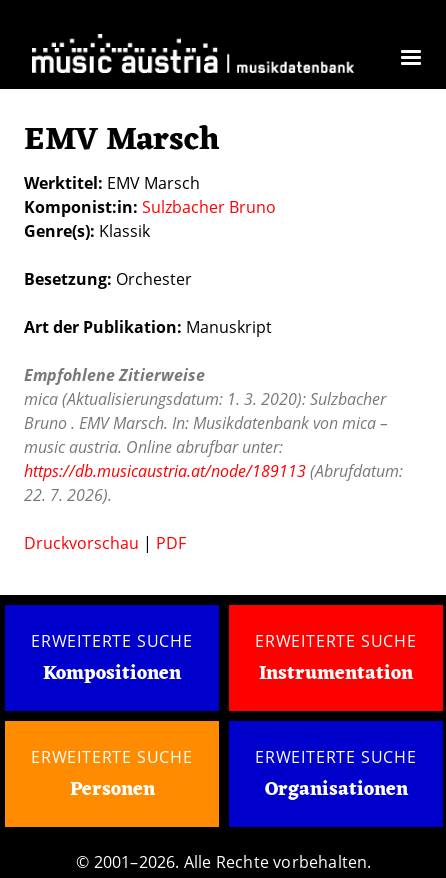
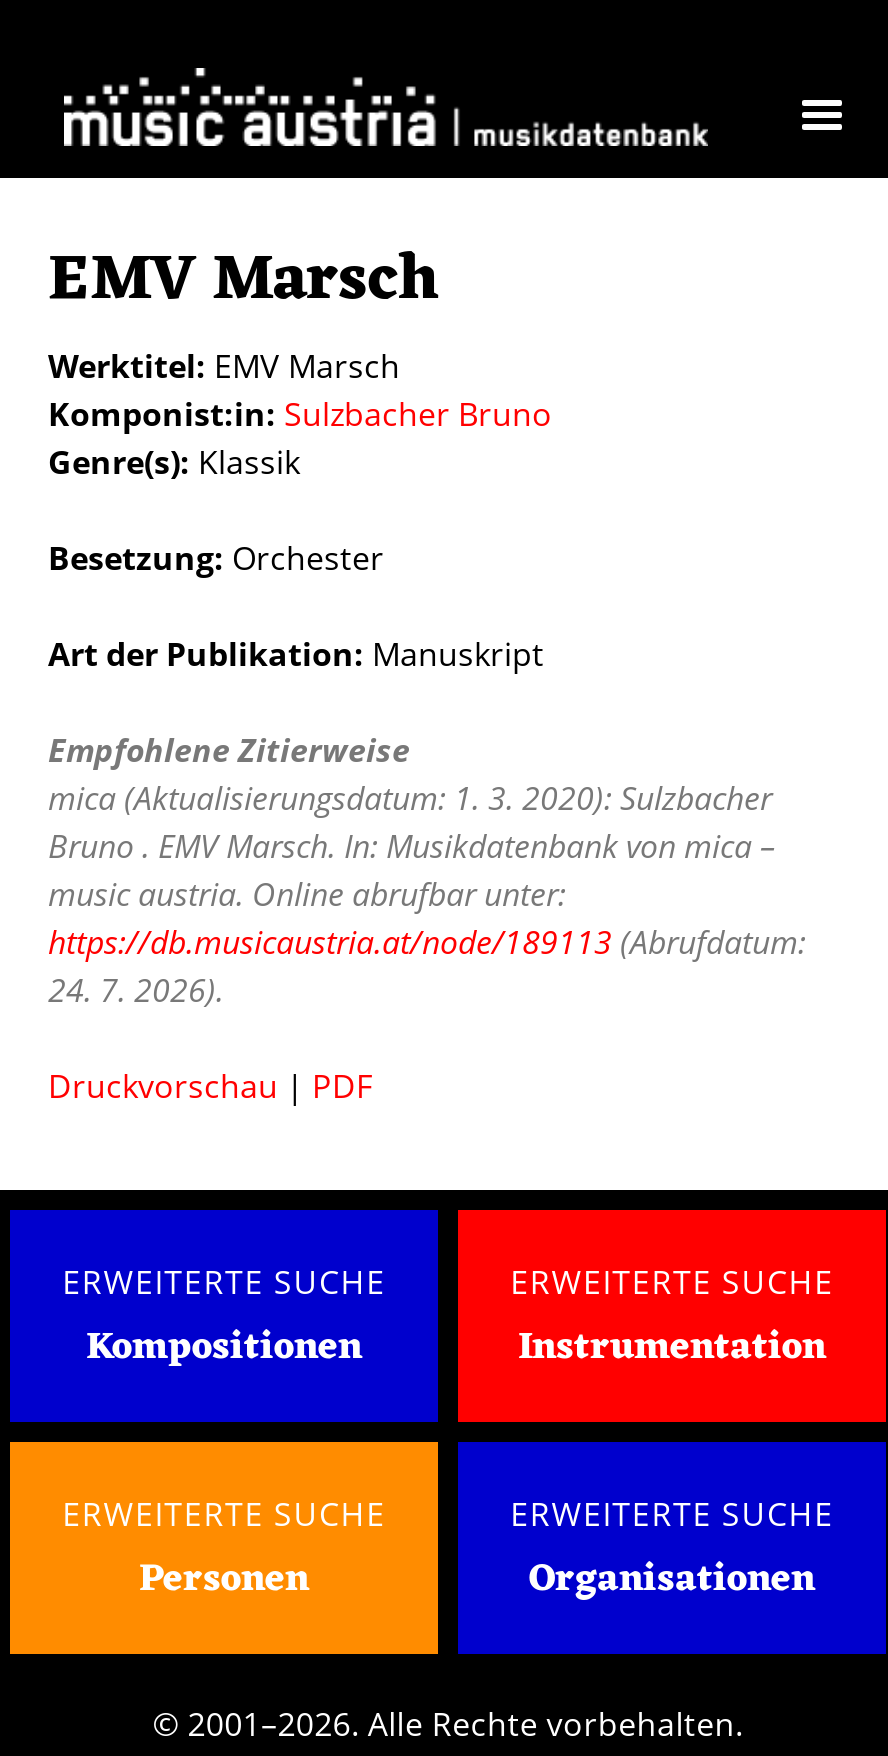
- 22. 7. 2026).
+ 24. 7. 2026).
